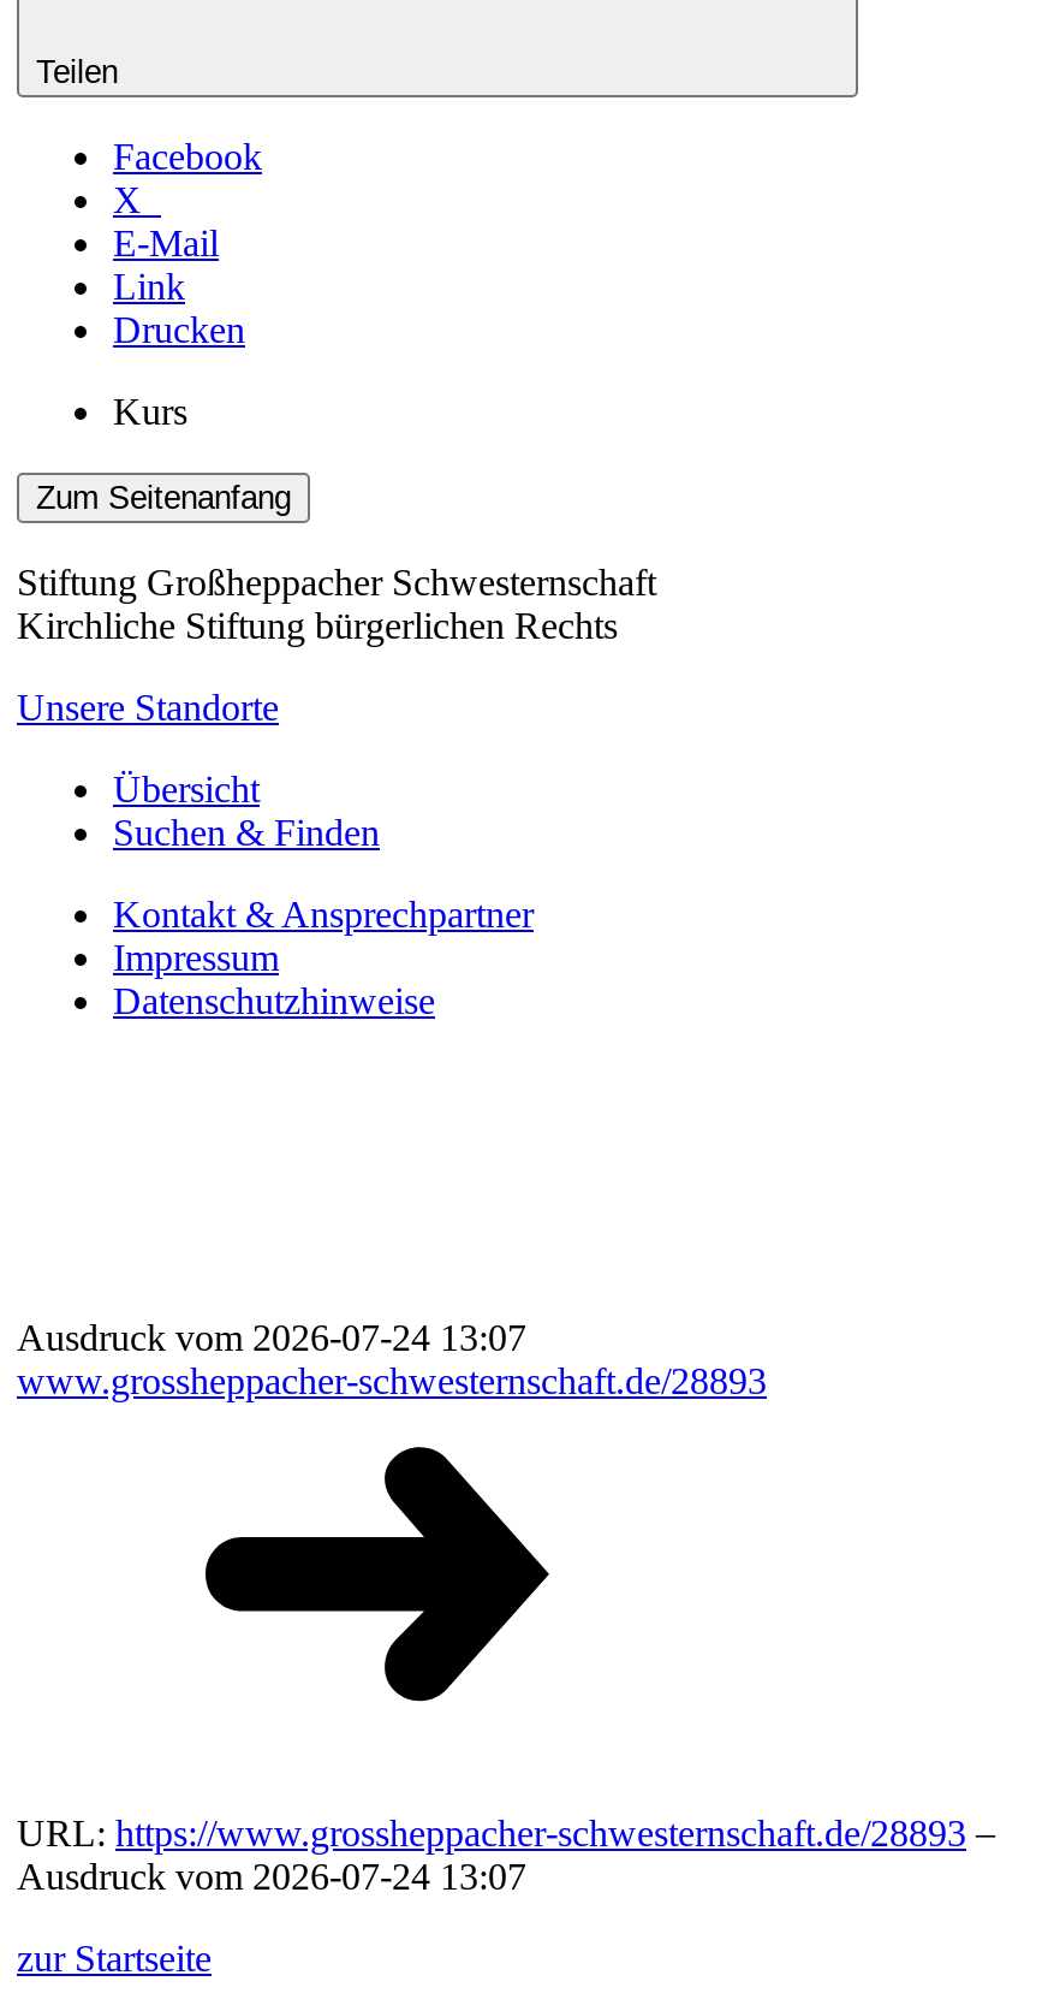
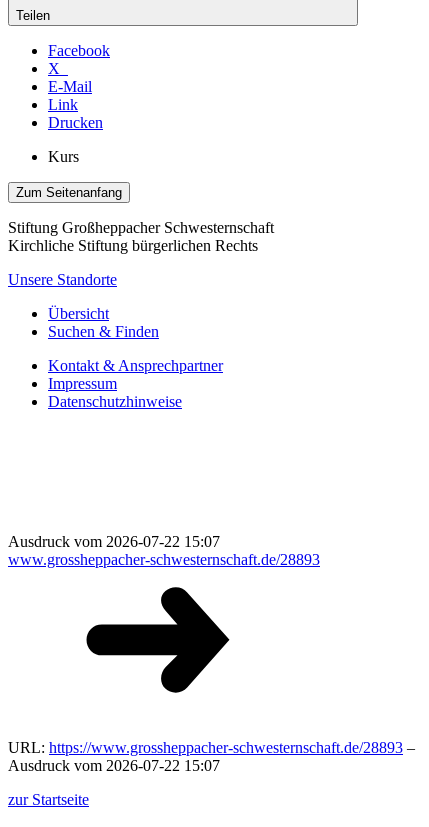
- Ausdruck vom 2026-07-24 13:07
+ Ausdruck vom 2026-07-22 15:07

- Ausdruck vom 2026-07-24 13:07
+ Ausdruck vom 2026-07-22 15:07
